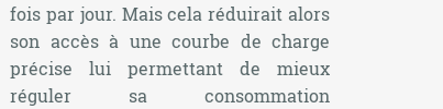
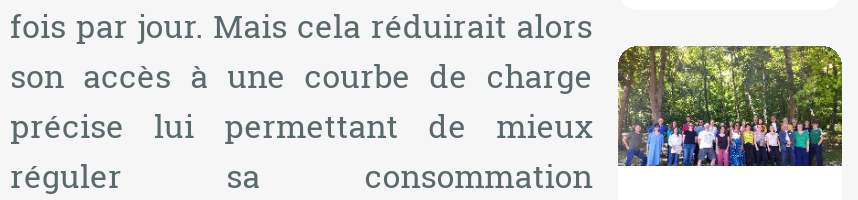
+ [image]
